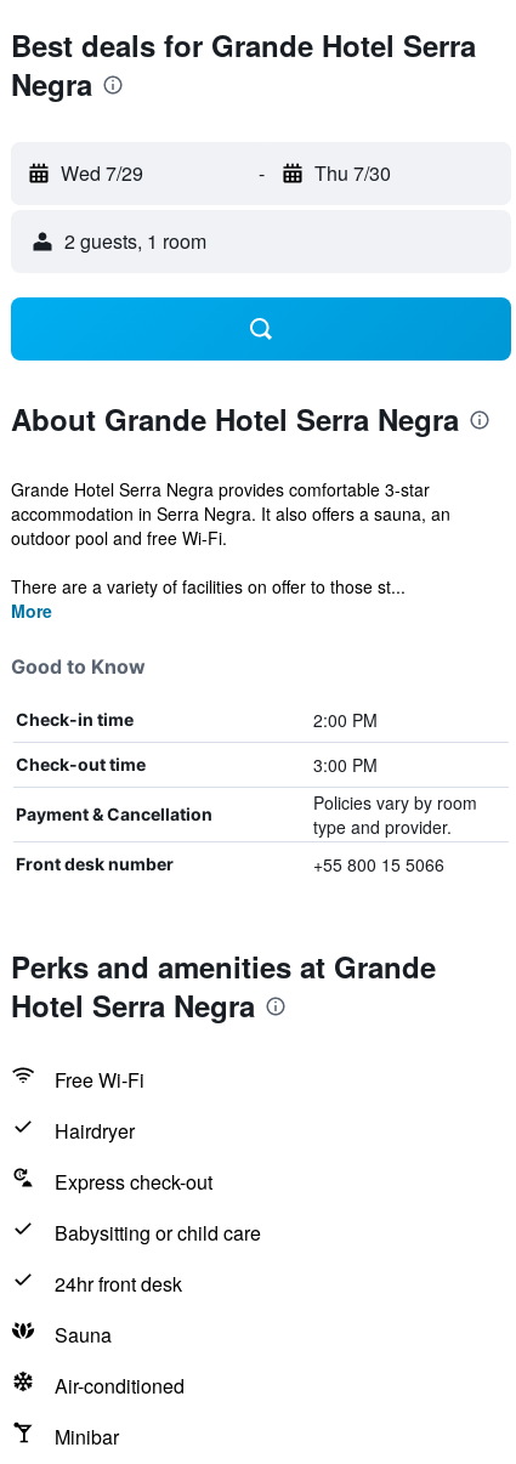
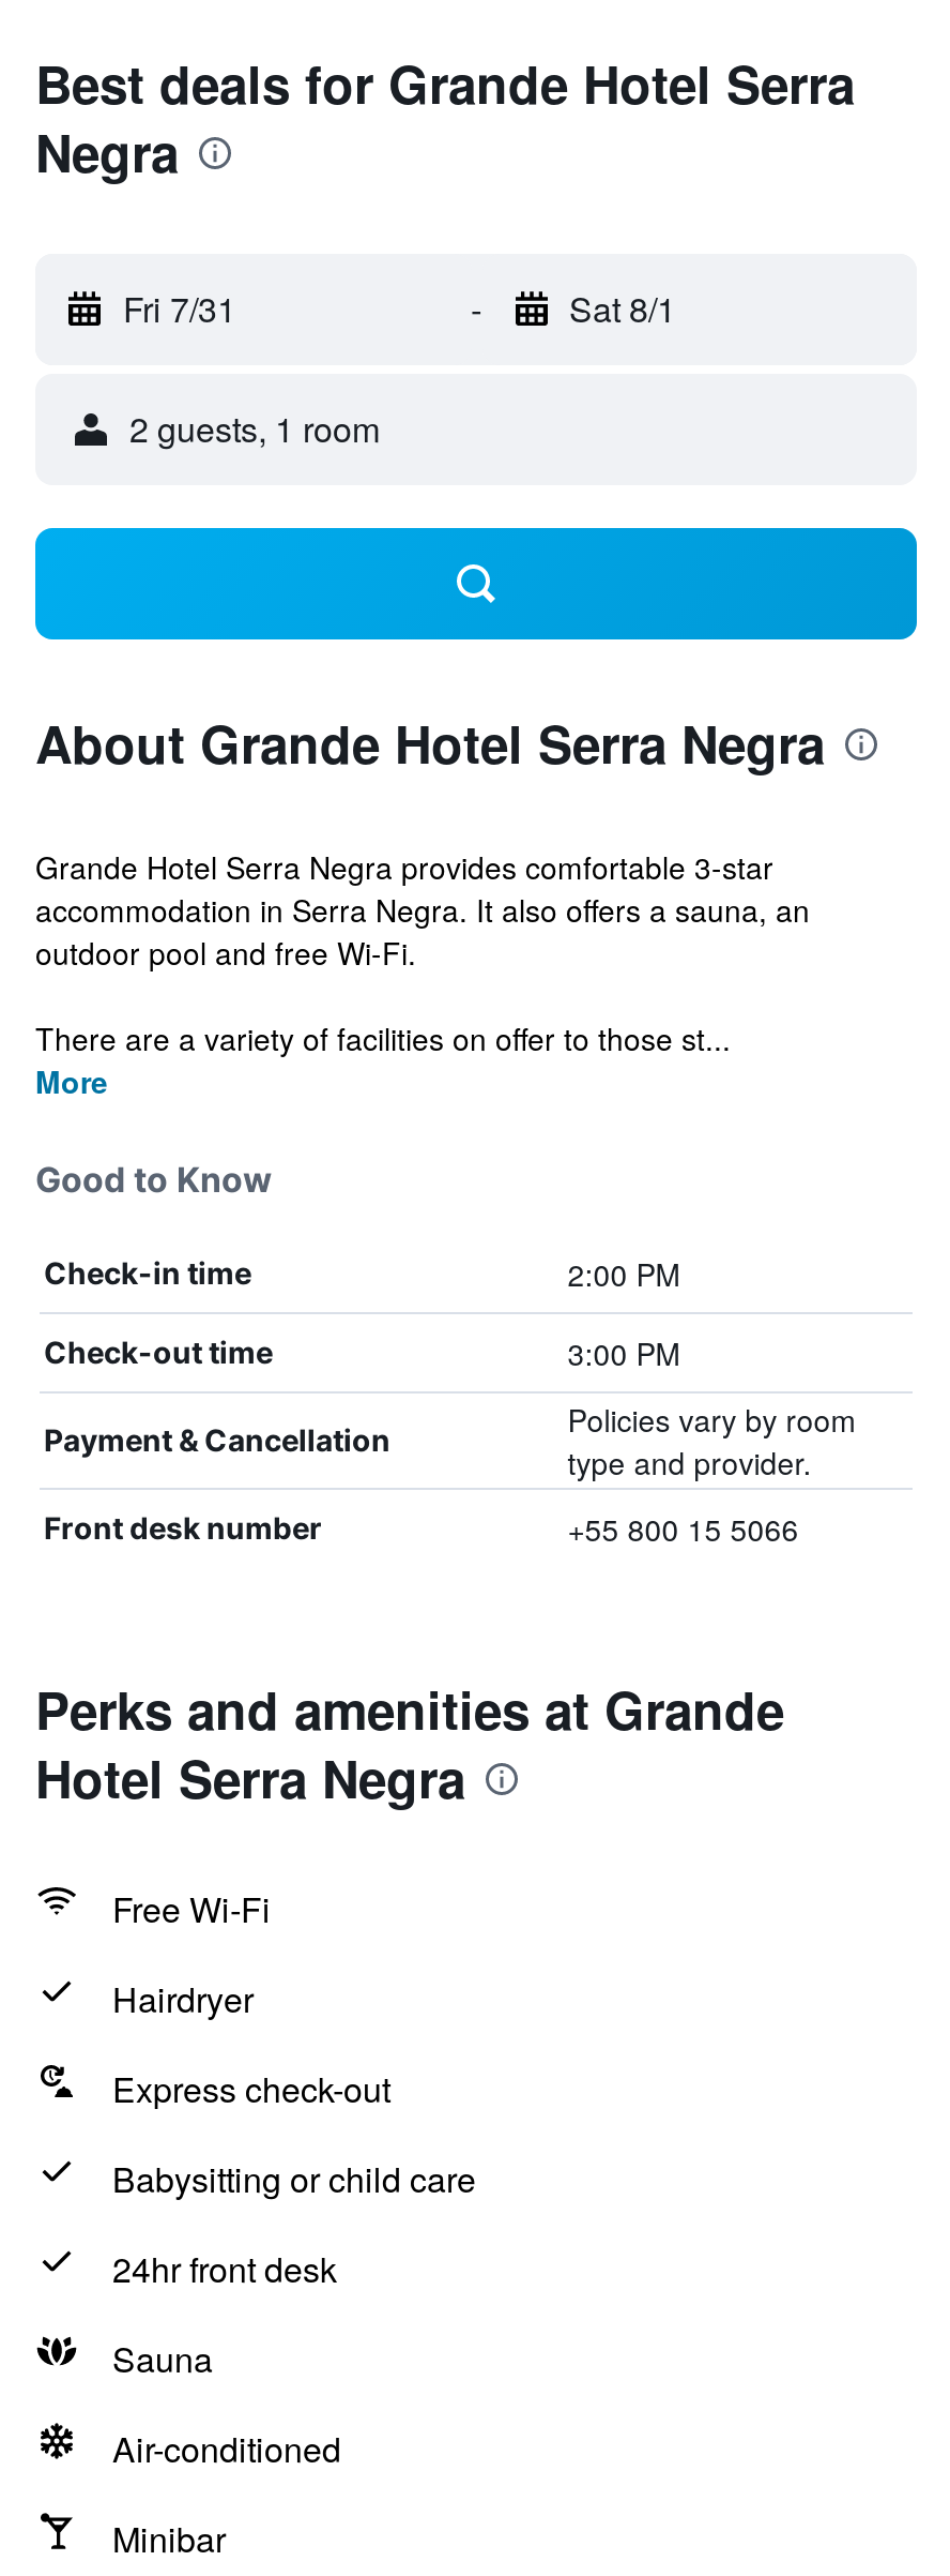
- Wed 7/29
+ Fri 7/31

- Thu 7/30
+ Sat 8/1
